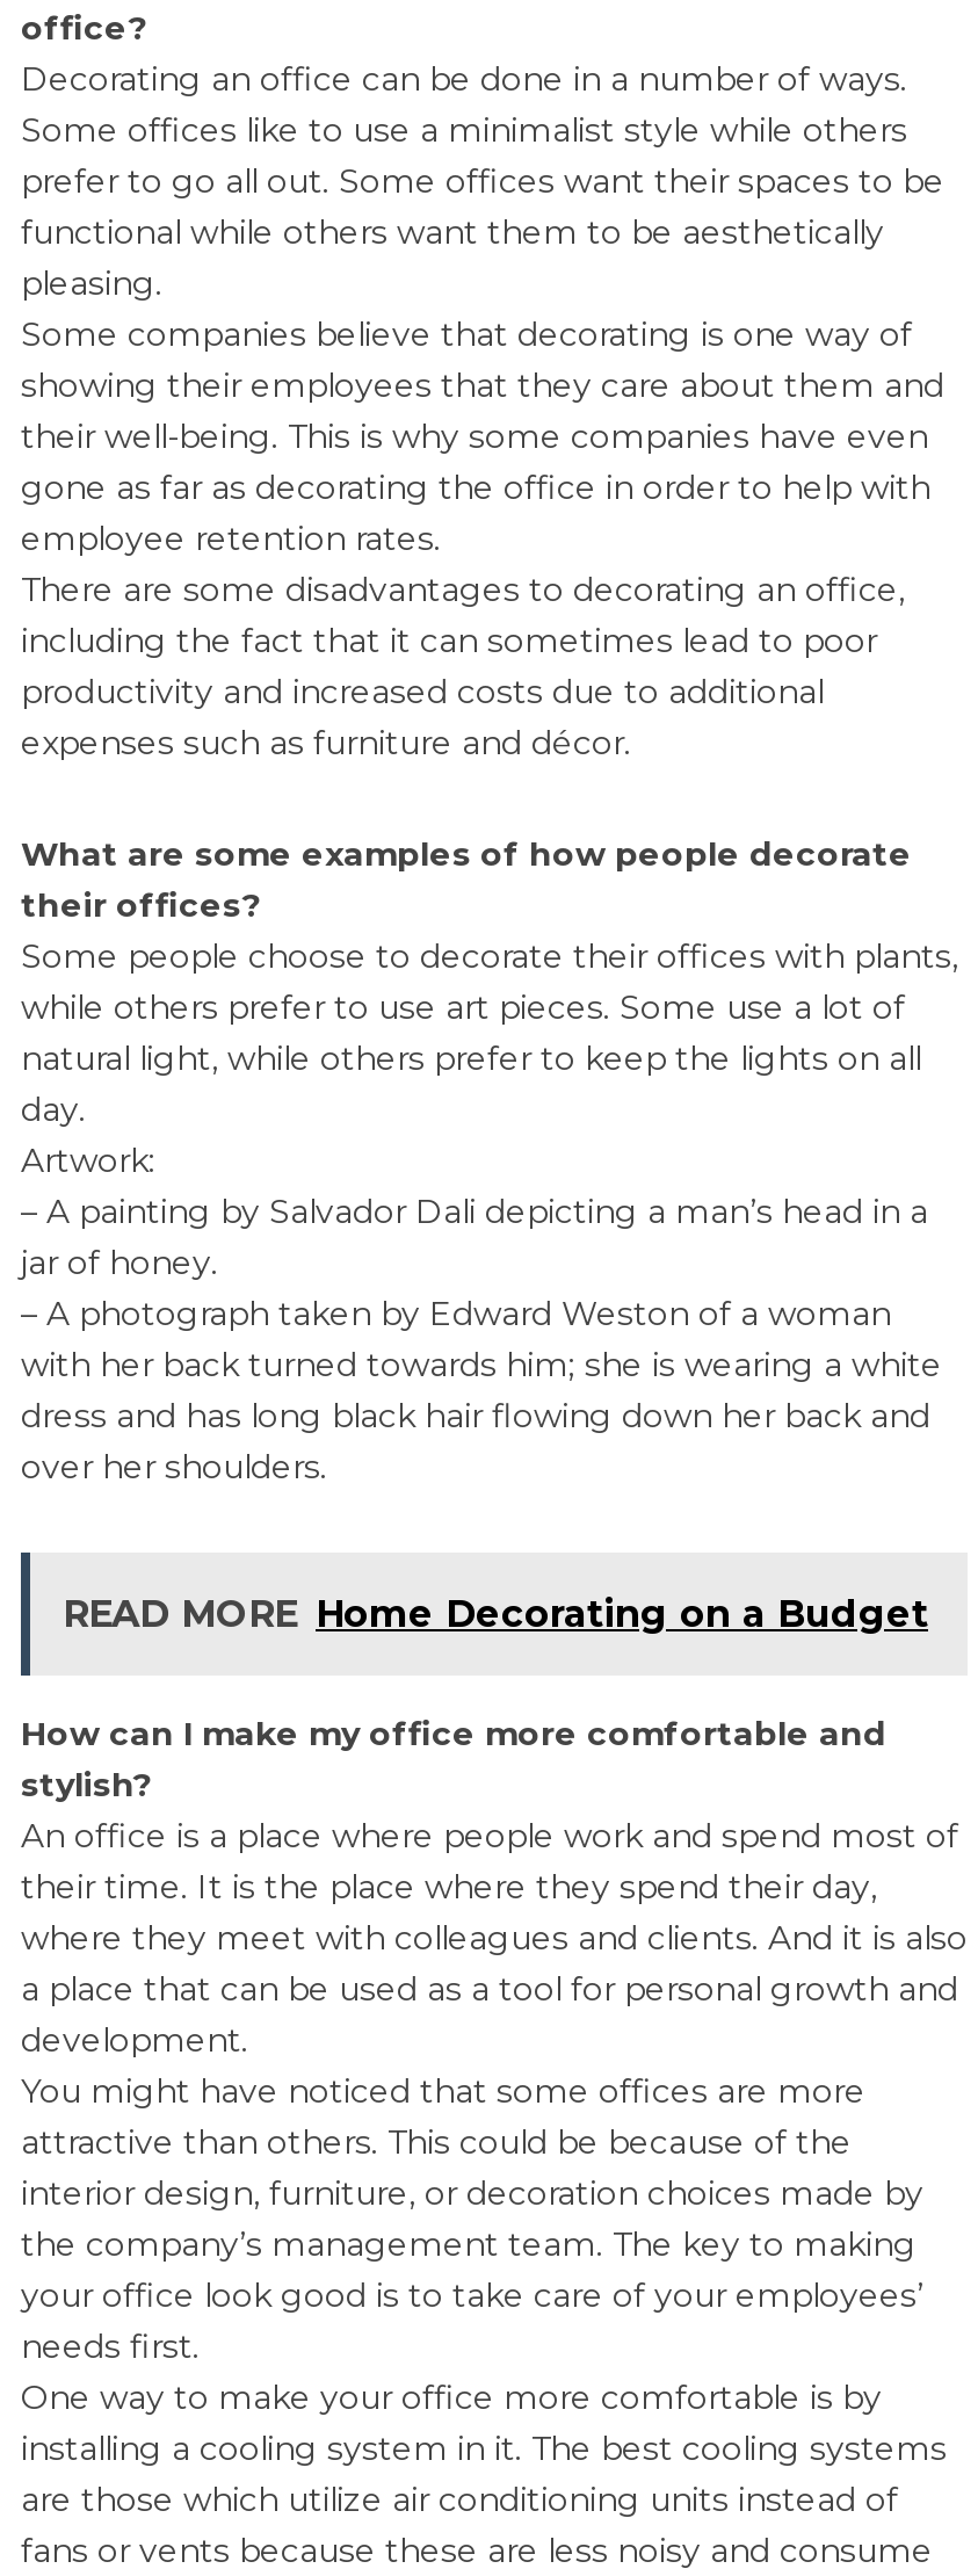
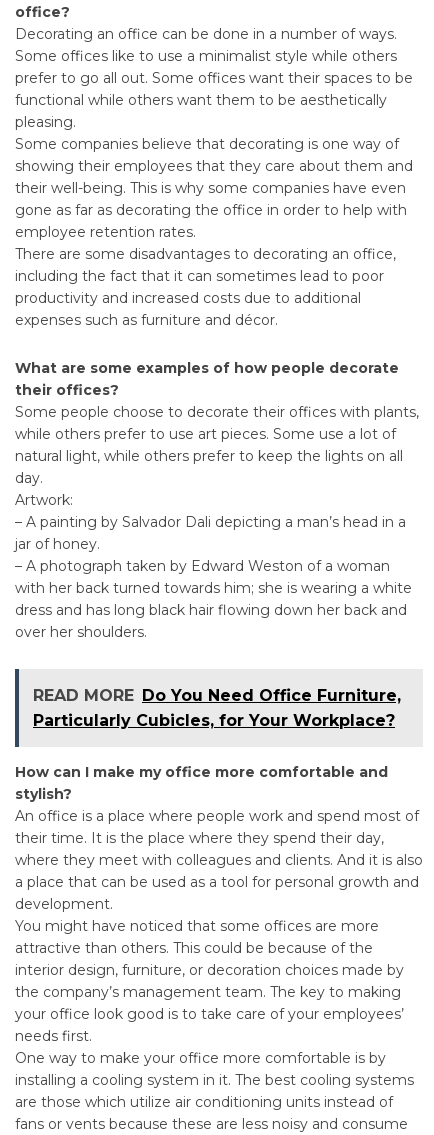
- READ MORE Home Decorating on a Budget
+ READ MORE Do You Need Office Furniture,
+ Particularly Cubicles, for Your Workplace?
